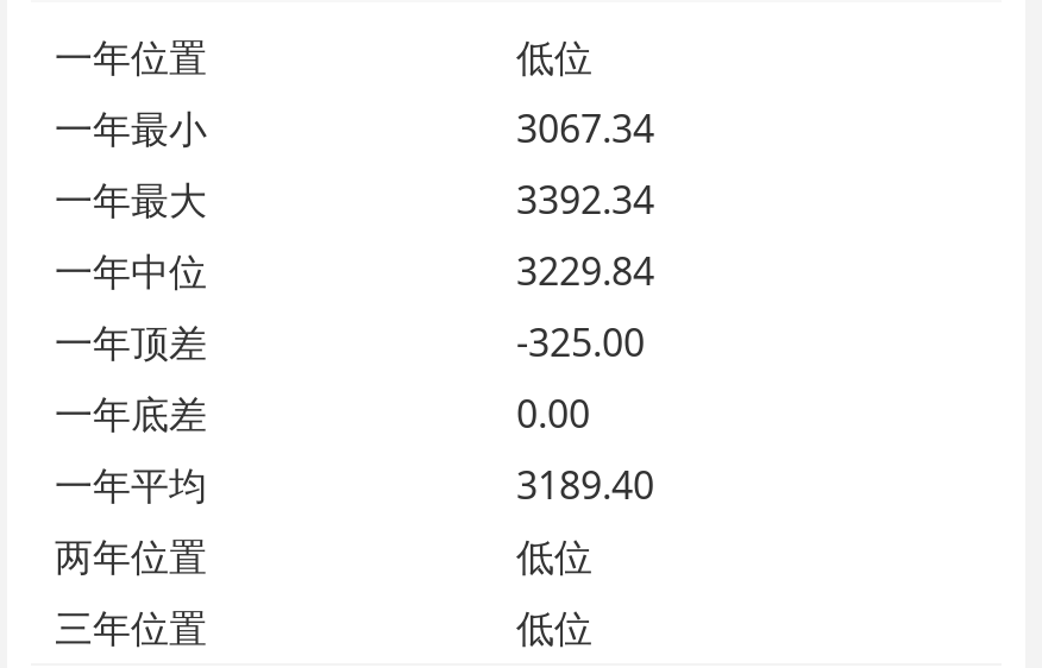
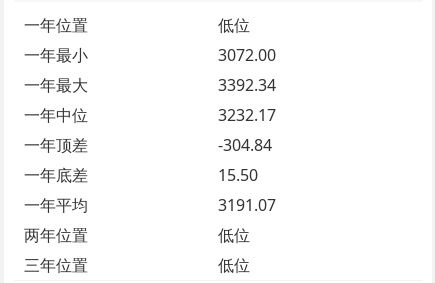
- 3067.34
+ 3072.00

- 3229.84
+ 3232.17

- -325.00
+ -304.84

- 0.00
+ 15.50

- 3189.40
+ 3191.07
